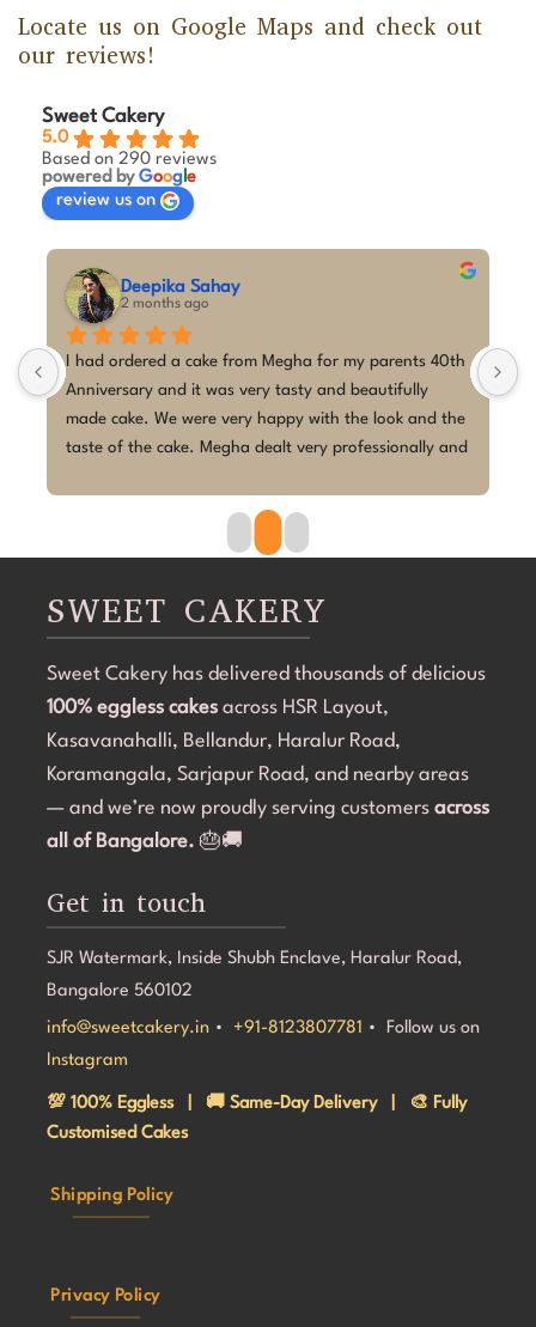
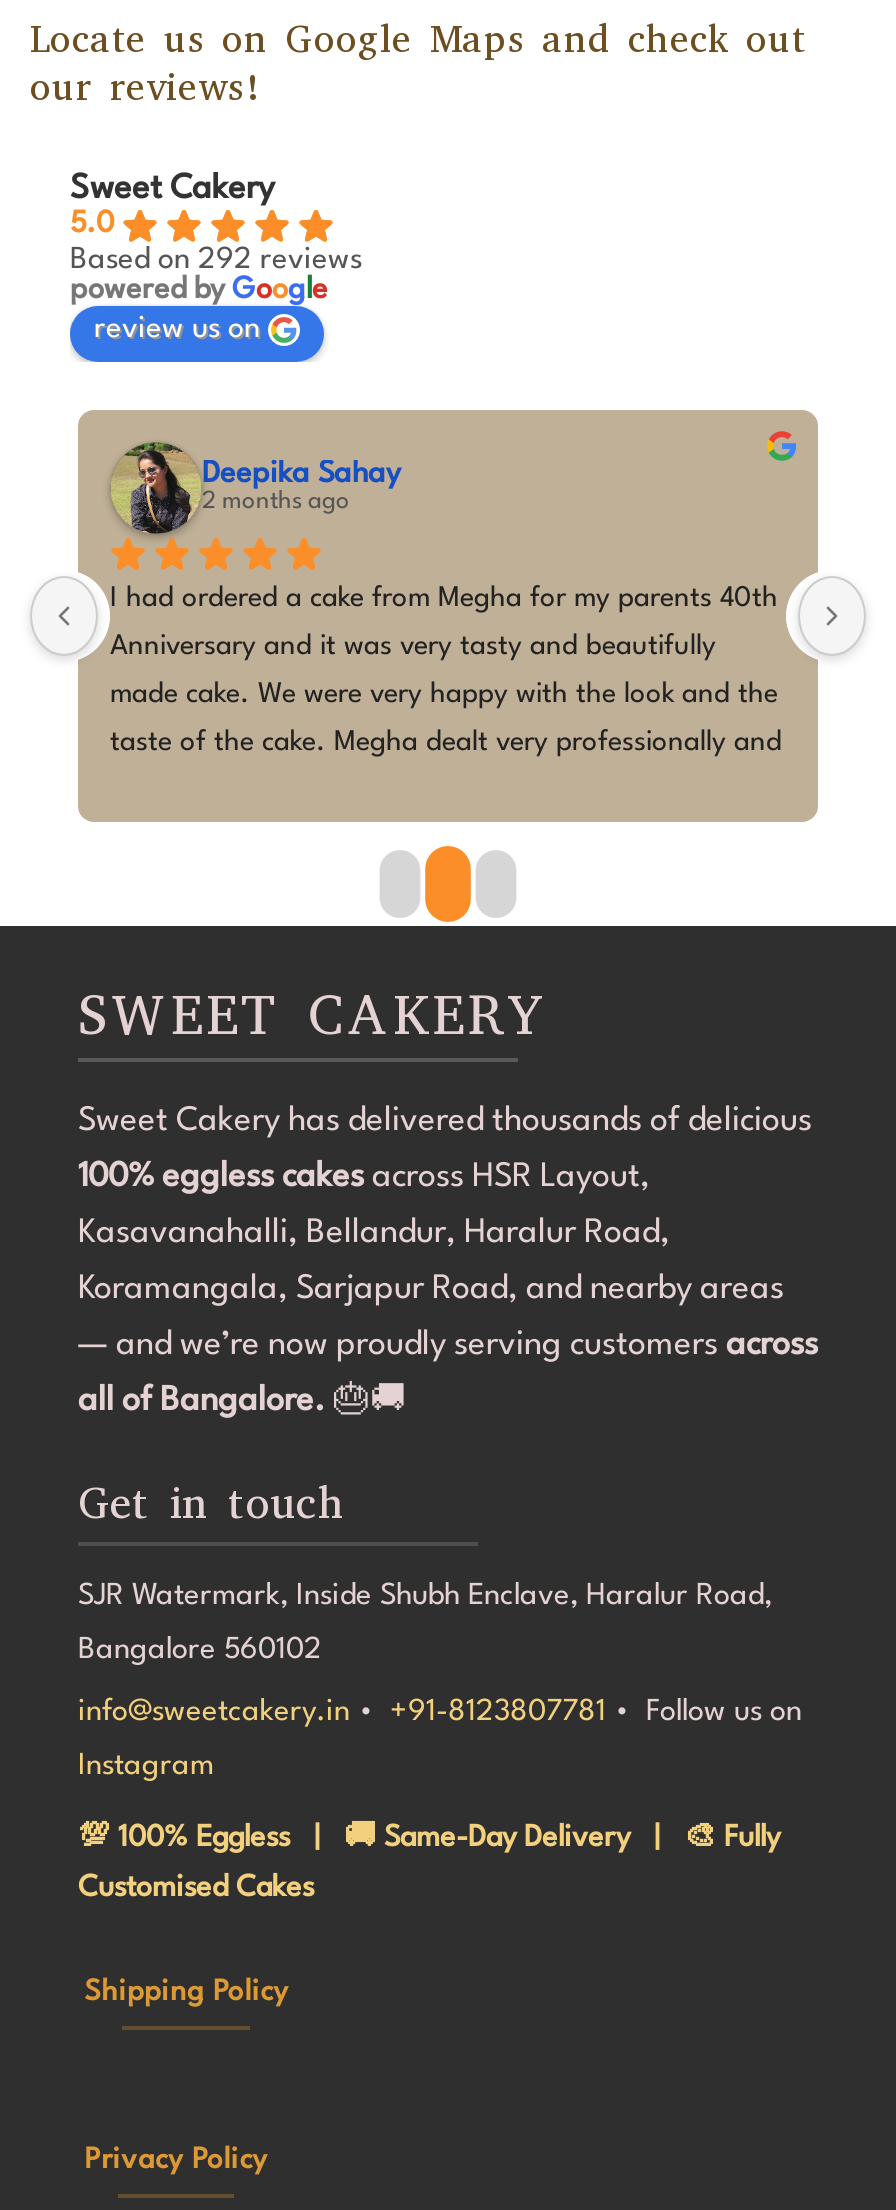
- Based on 290 reviews
+ Based on 292 reviews
